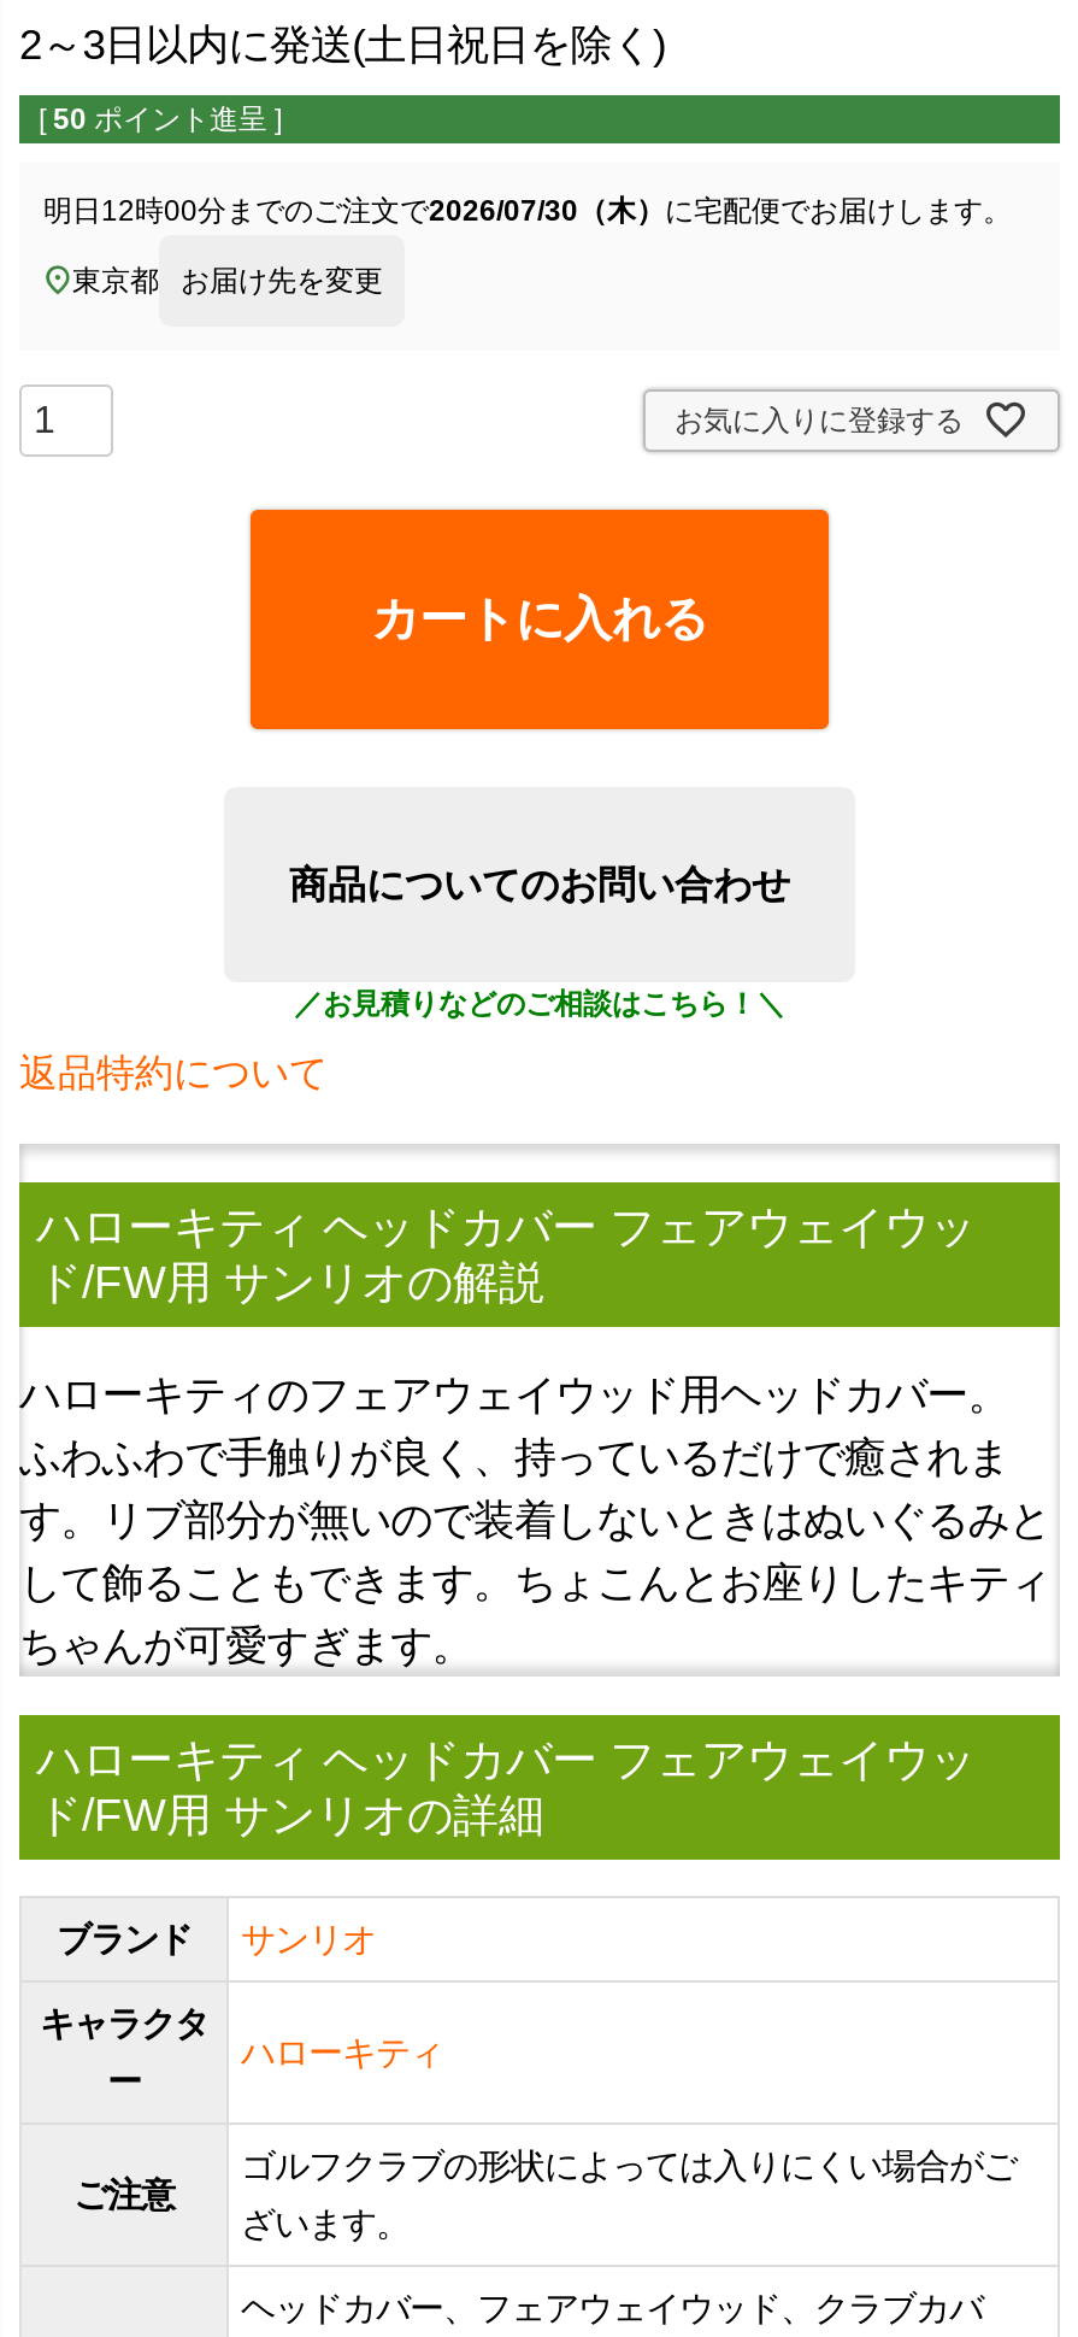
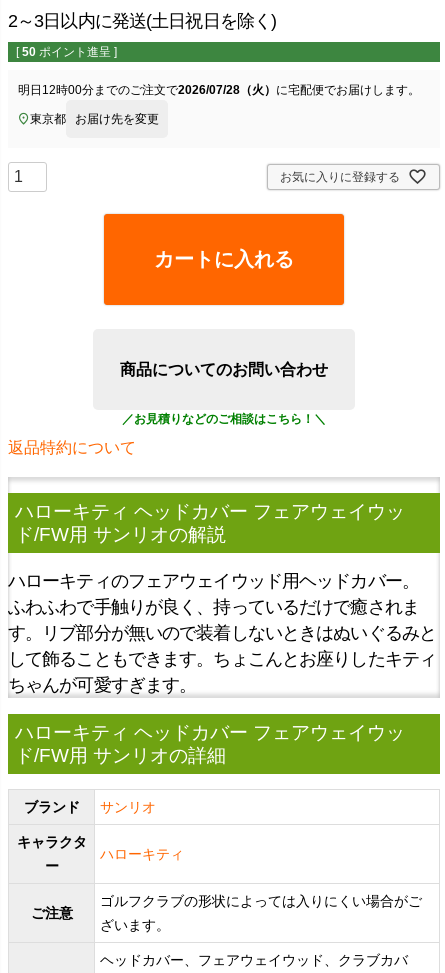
- 明日12時00分までのご注文で2026/07/30（木）に宅配便でお届けします。
+ 明日12時00分までのご注文で2026/07/28（火）に宅配便でお届けします。
